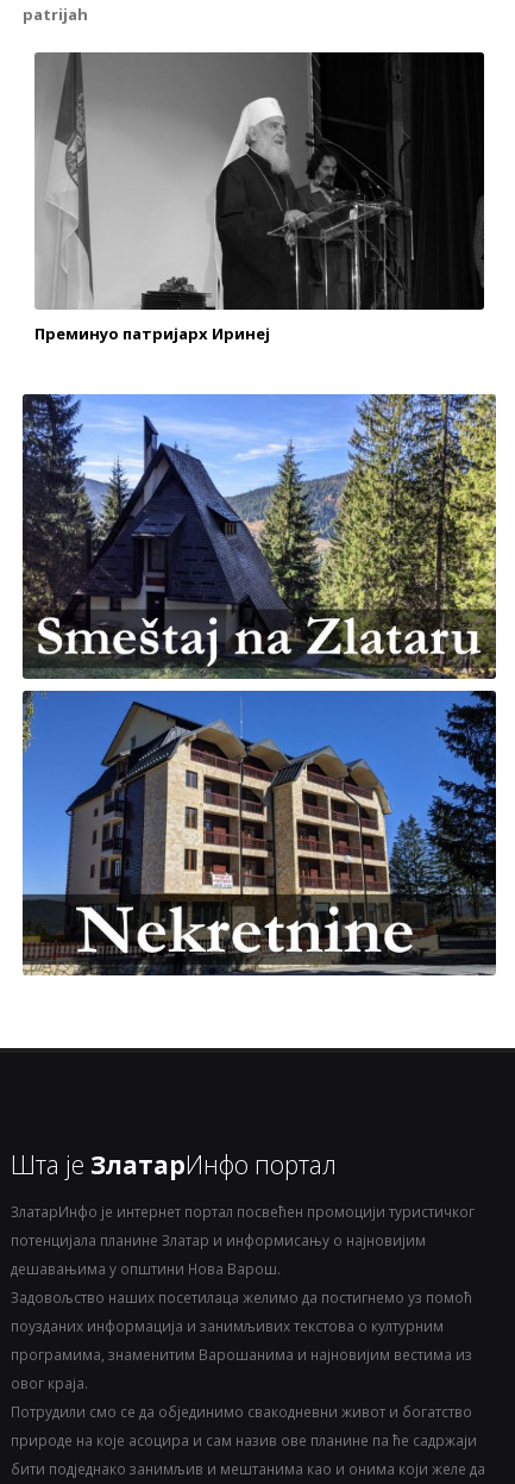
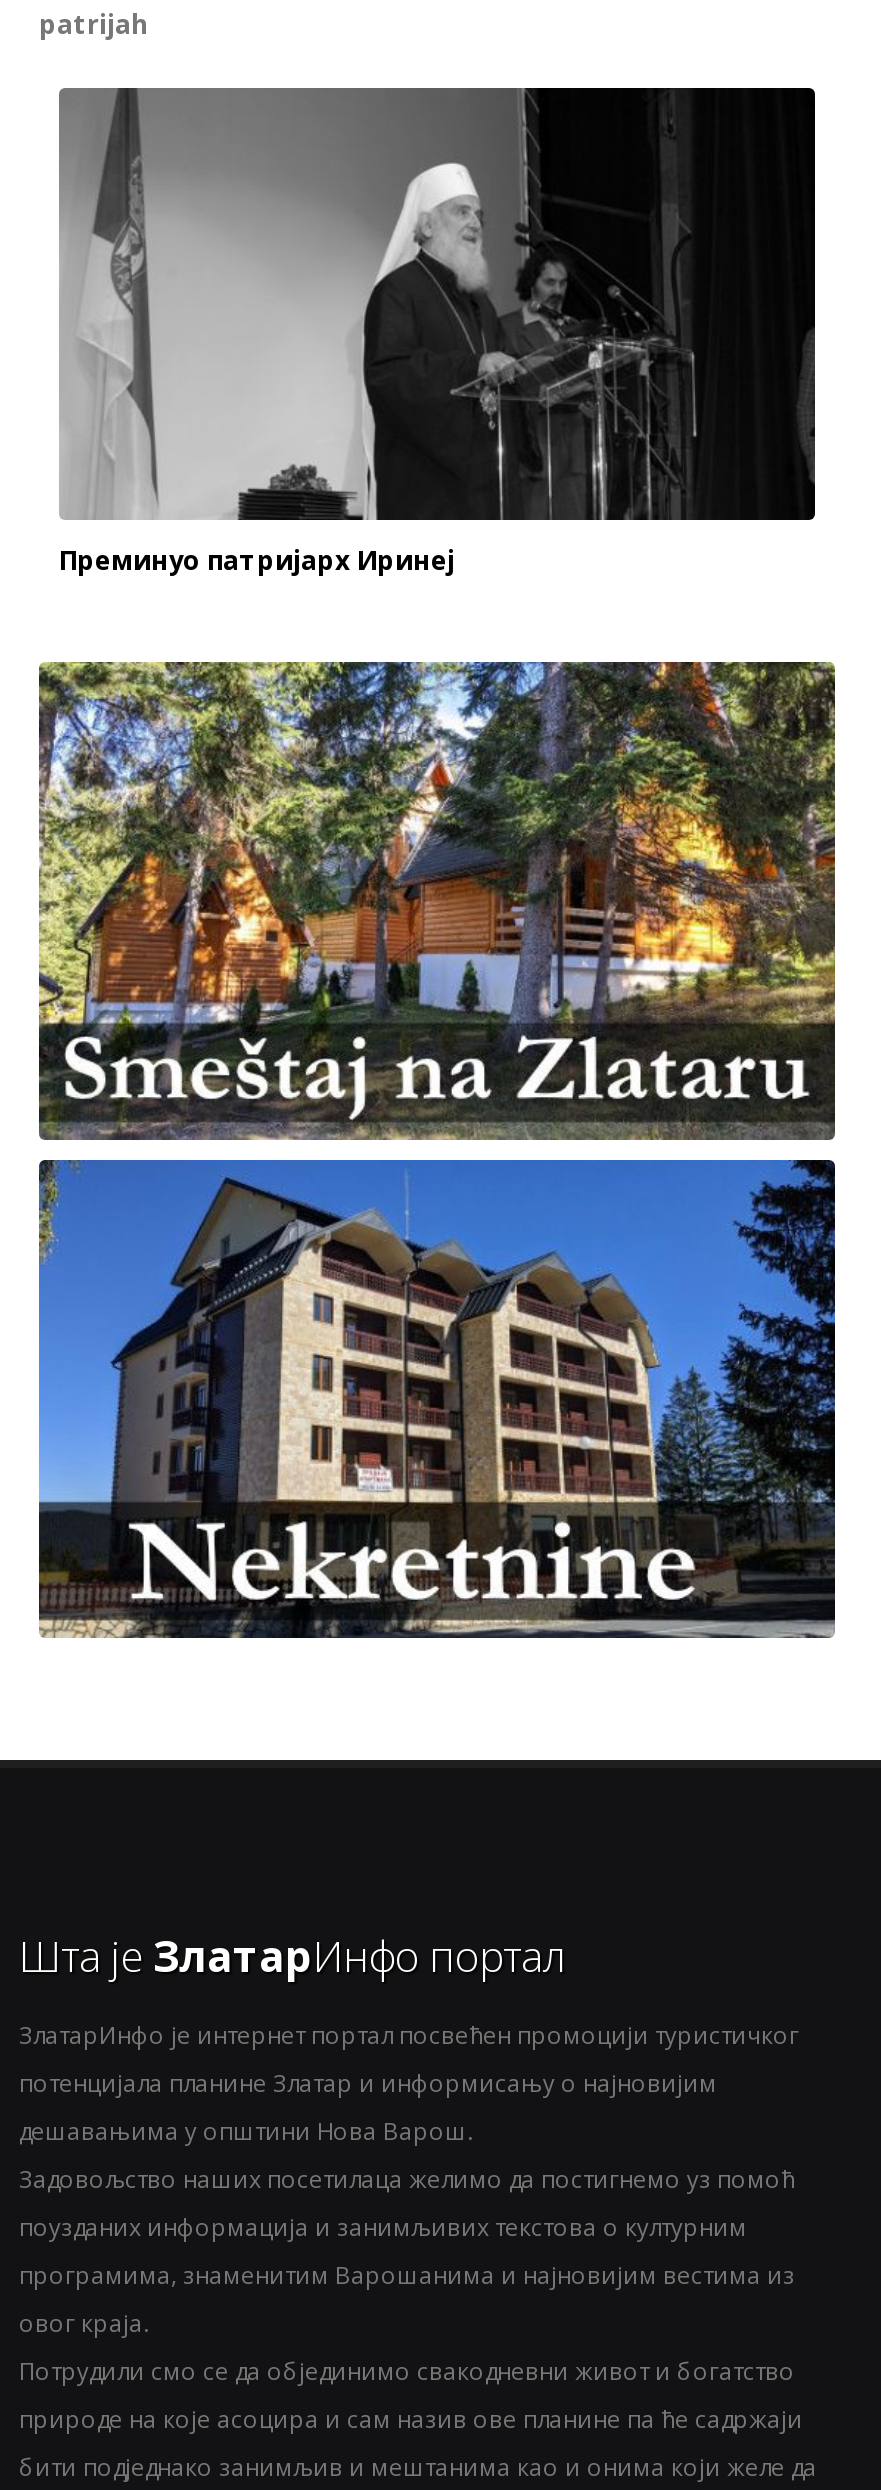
- [image]
+ [image]
